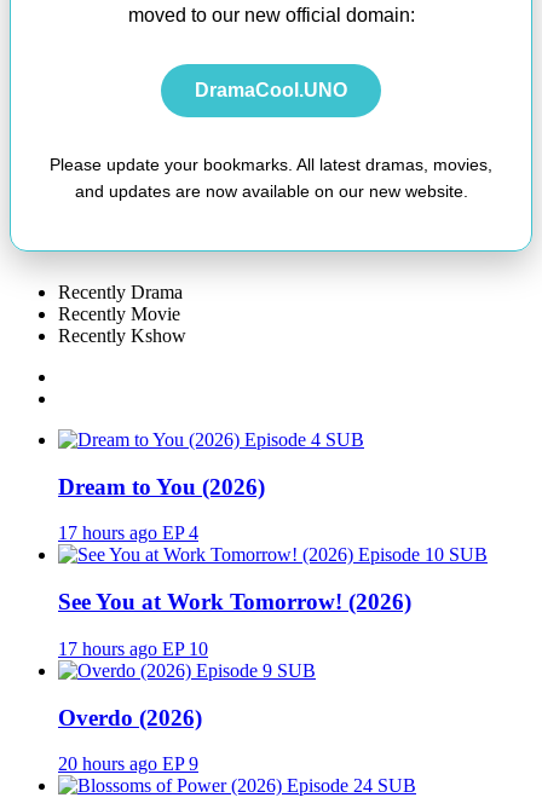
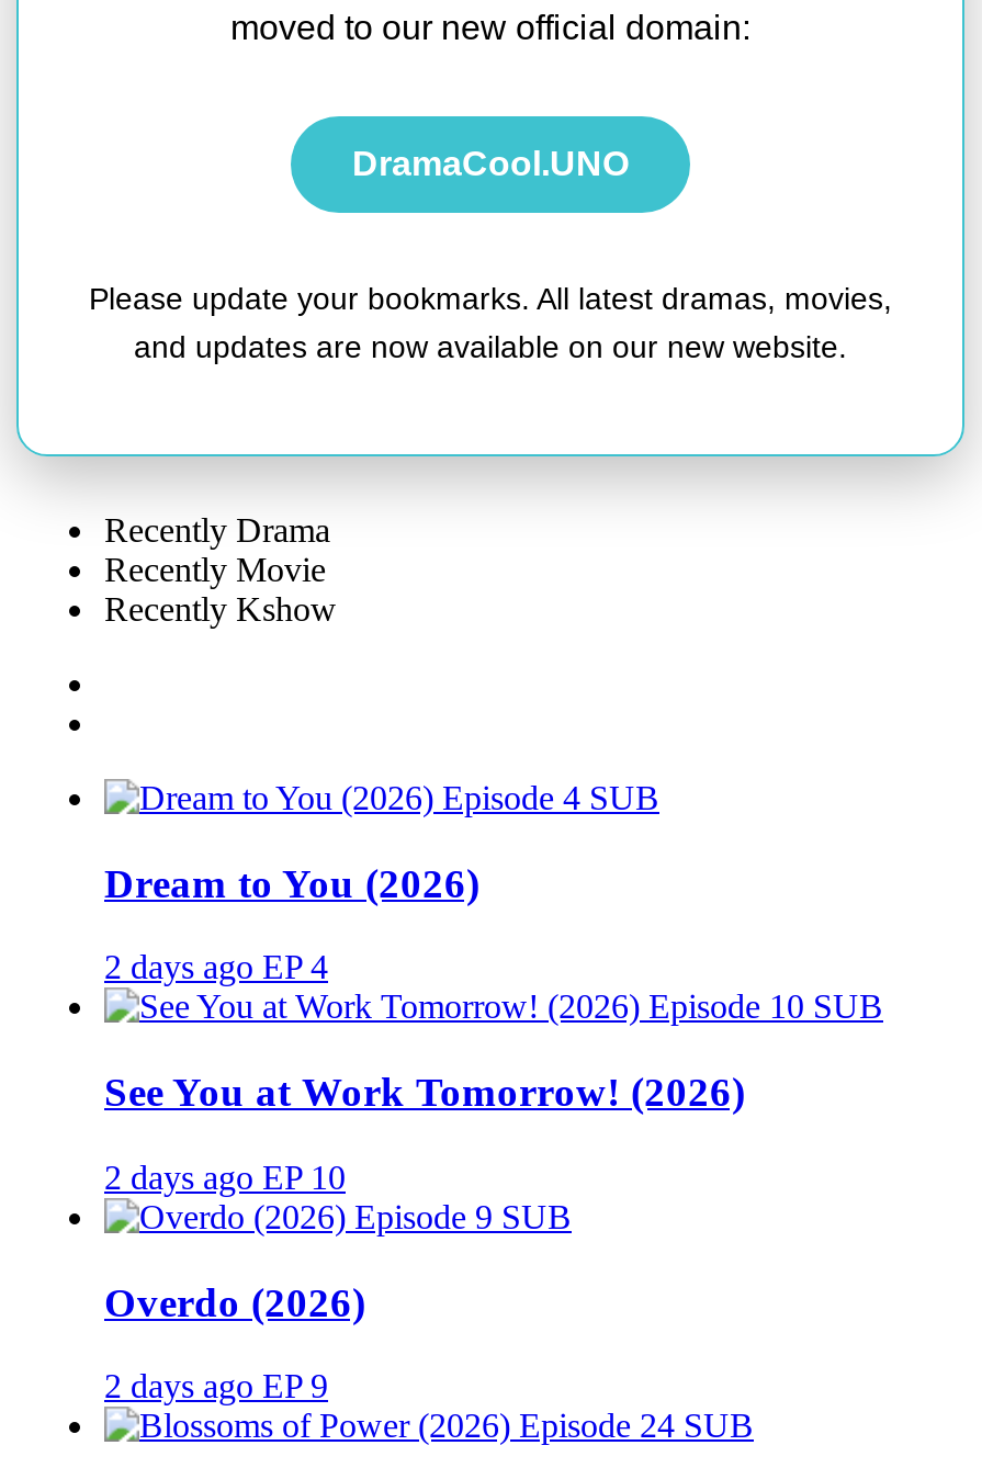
- 17 hours ago EP 4
+ 2 days ago EP 4

- 17 hours ago EP 10
+ 2 days ago EP 10

- 20 hours ago EP 9
+ 2 days ago EP 9
